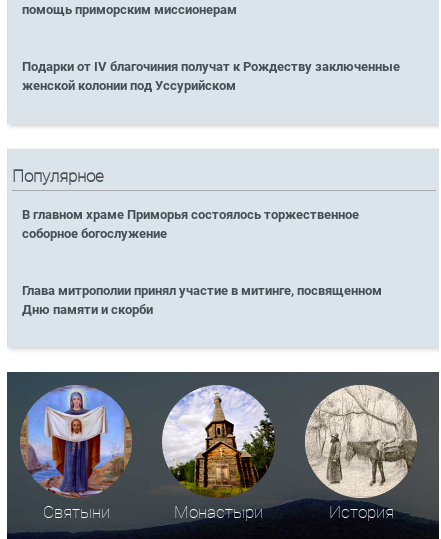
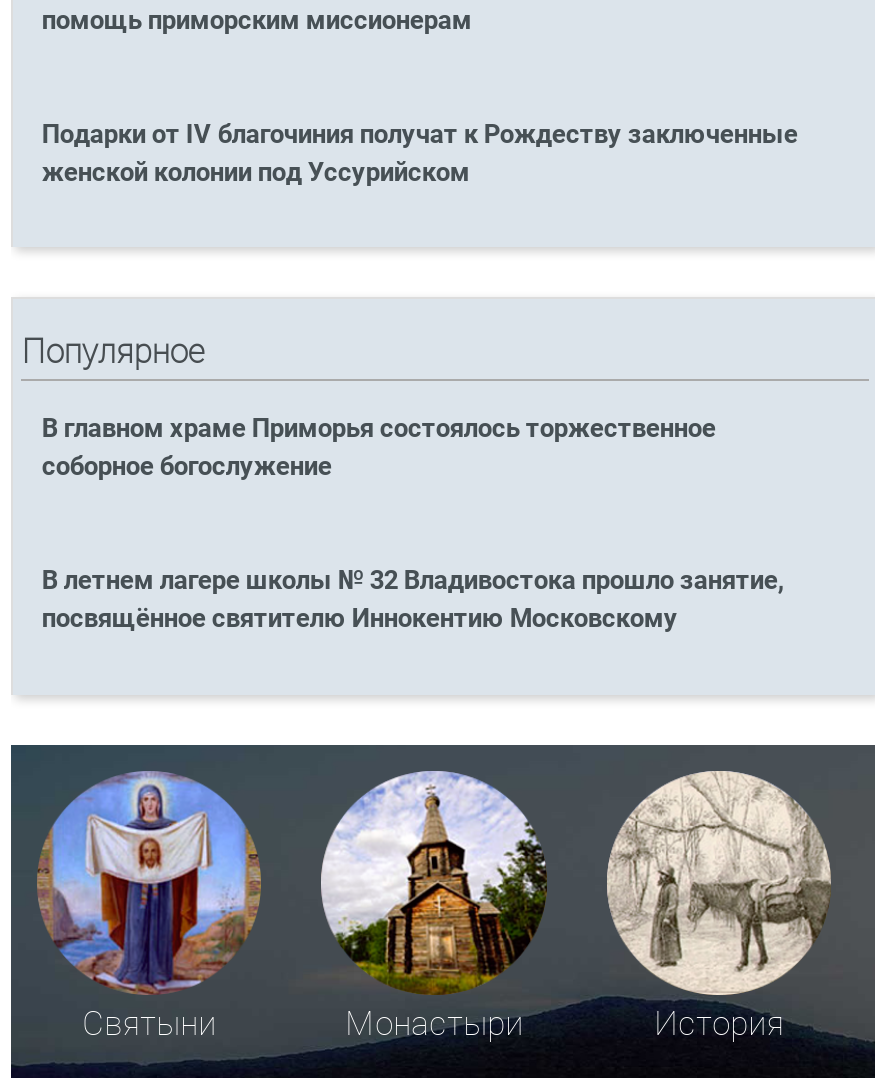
- Глава митрополии принял участие в митинге, посвященном
- Дню памяти и скорби
+ В летнем лагере школы № 32 Владивостока прошло занятие,
+ посвящённое святителю Иннокентию Московскому
